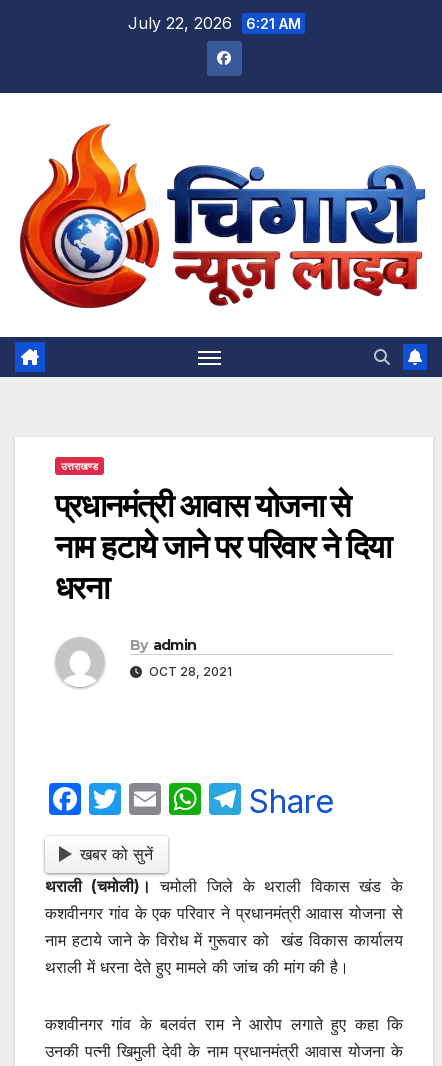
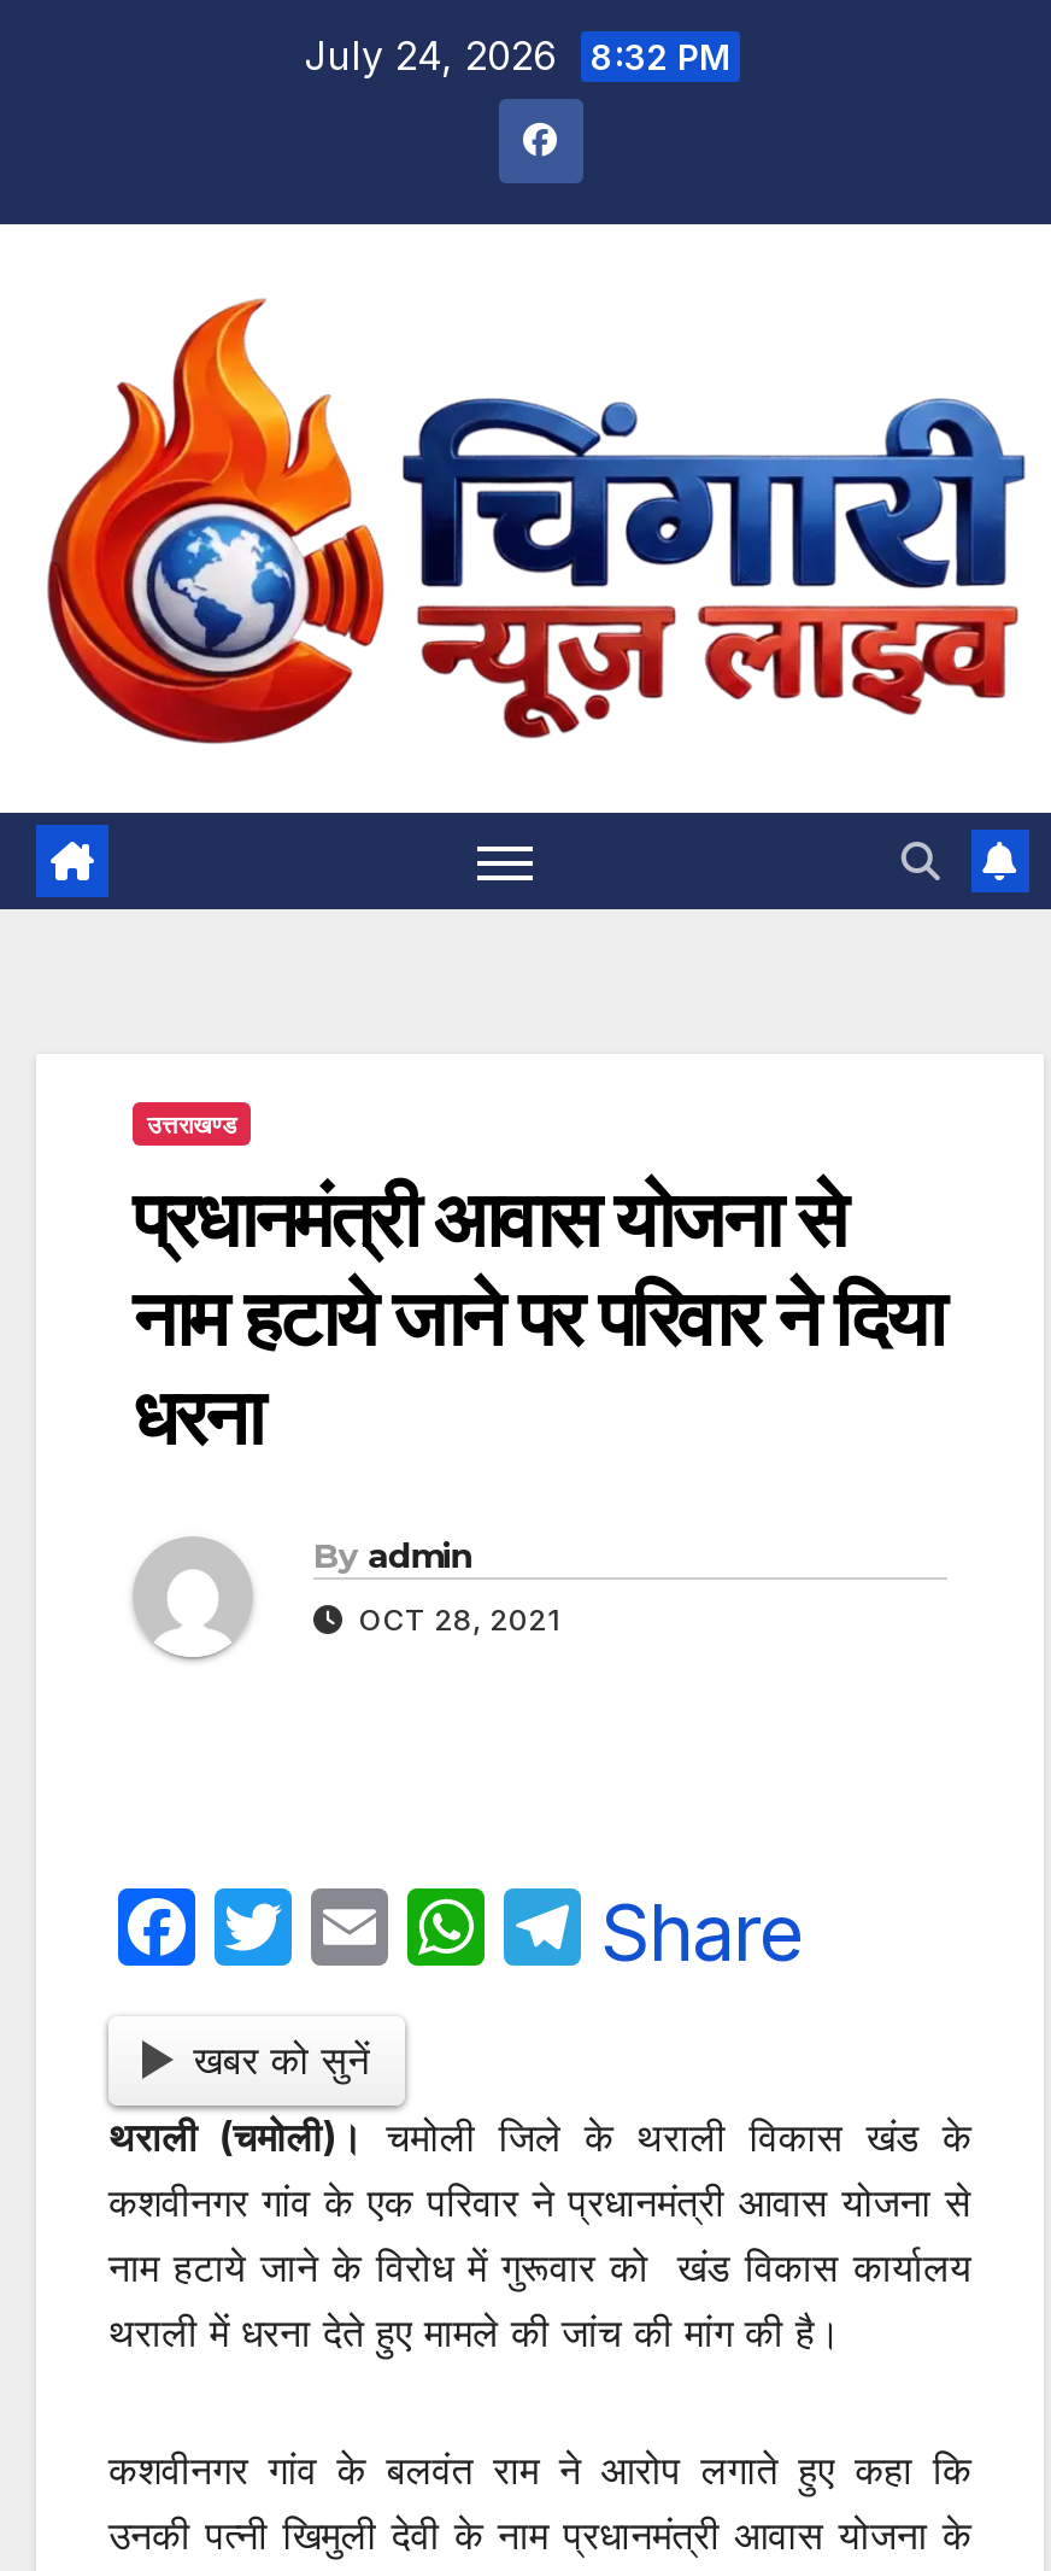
- July 22, 2026 6:21 AM
+ July 24, 2026 8:32 PM
